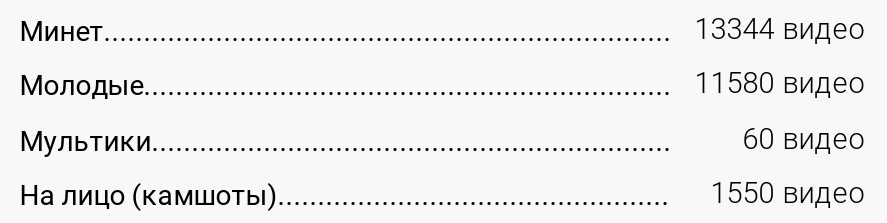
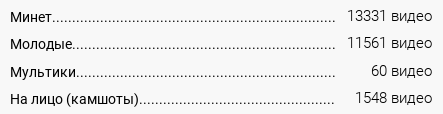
- 13344 видео
+ 13331 видео

- 11580 видео
+ 11561 видео

- 1550 видео
+ 1548 видео
